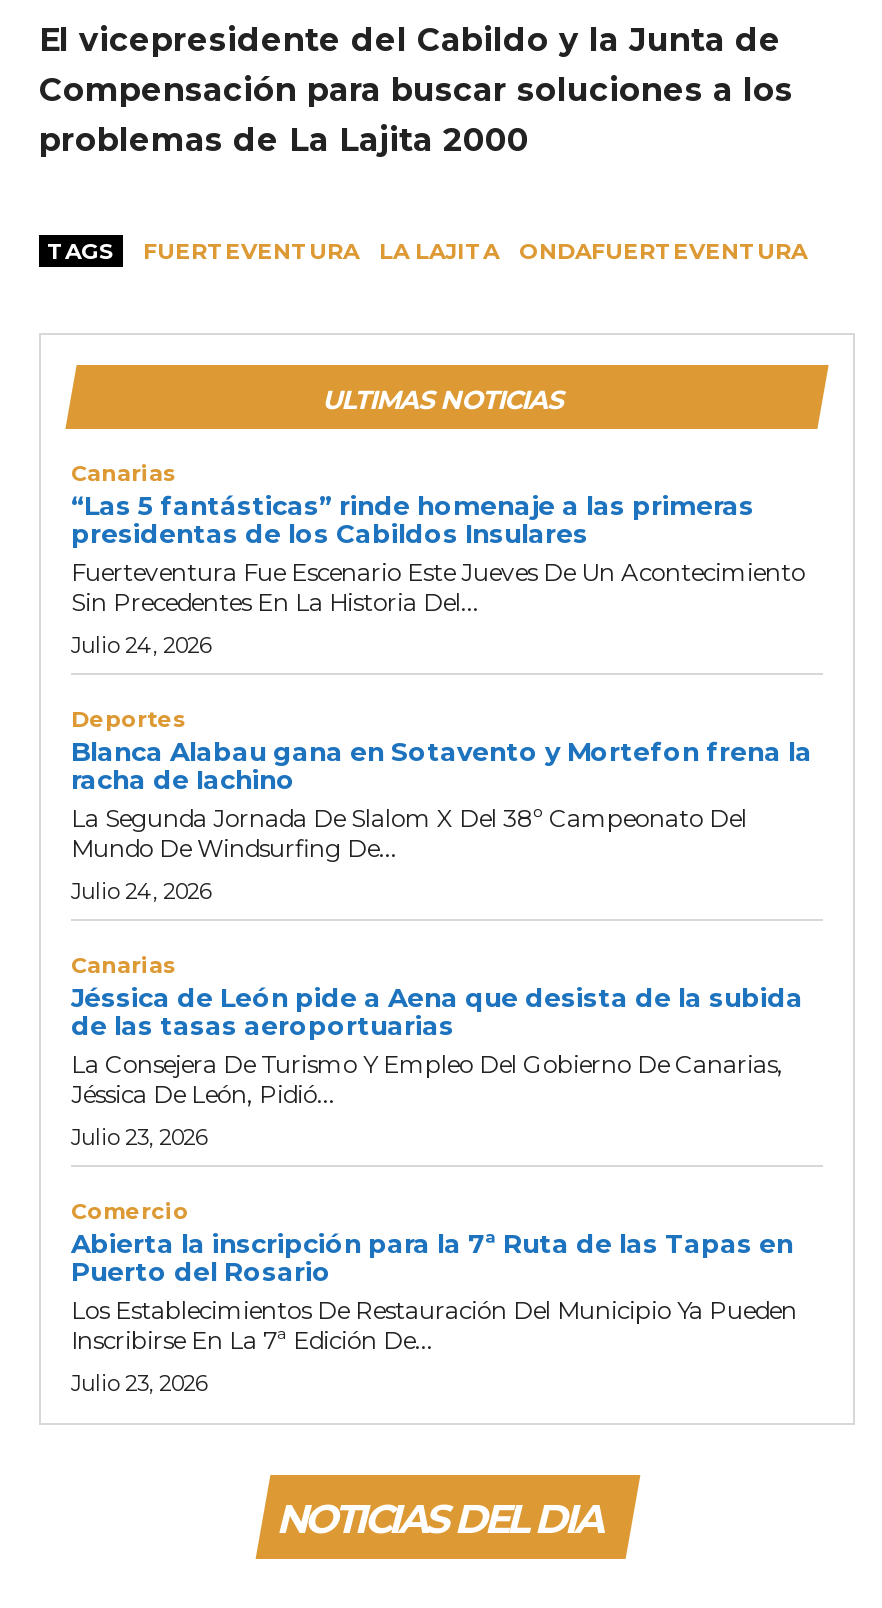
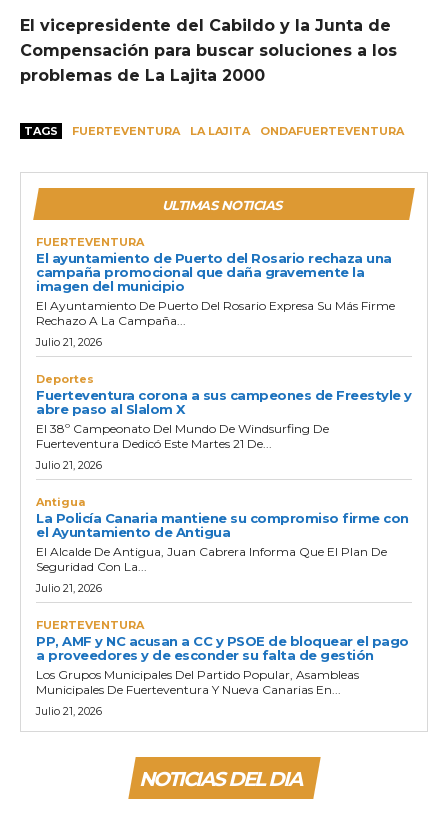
- Canarias
- “Las 5 fantásticas” rinde homenaje a las primeras
- presidentas de los Cabildos Insulares
- Fuerteventura Fue Escenario Este Jueves De Un Acontecimiento
- Sin Precedentes En La Historia Del...
+ FUERTEVENTURA
+ El ayuntamiento de Puerto del Rosario rechaza una
+ campaña promocional que daña gravemente la
+ imagen del municipio
+ El Ayuntamiento De Puerto Del Rosario Expresa Su Más Firme
+ Rechazo A La Campaña...

- Julio 24, 2026
+ Julio 21, 2026

- Blanca Alabau gana en Sotavento y Mortefon frena la
- racha de Iachino
- La Segunda Jornada De Slalom X Del 38º Campeonato Del
- Mundo De Windsurfing De...
+ Fuerteventura corona a sus campeones de Freestyle y
+ abre paso al Slalom X
+ El 38º Campeonato Del Mundo De Windsurfing De
+ Fuerteventura Dedicó Este Martes 21 De...

- Julio 24, 2026
+ Julio 21, 2026

- Canarias
- Jéssica de León pide a Aena que desista de la subida
- de las tasas aeroportuarias
- La Consejera De Turismo Y Empleo Del Gobierno De Canarias,
- Jéssica De León, Pidió...
+ Antigua
+ La Policía Canaria mantiene su compromiso firme con
+ el Ayuntamiento de Antigua
+ El Alcalde De Antigua, Juan Cabrera Informa Que El Plan De
+ Seguridad Con La...

- Julio 23, 2026
+ Julio 21, 2026

- Comercio
- Abierta la inscripción para la 7ª Ruta de las Tapas en
- Puerto del Rosario
- Los Establecimientos De Restauración Del Municipio Ya Pueden
- Inscribirse En La 7ª Edición De...
+ FUERTEVENTURA
+ PP, AMF y NC acusan a CC y PSOE de bloquear el pago
+ a proveedores y de esconder su falta de gestión
+ Los Grupos Municipales Del Partido Popular, Asambleas
+ Municipales De Fuerteventura Y Nueva Canarias En...

- Julio 23, 2026
+ Julio 21, 2026
